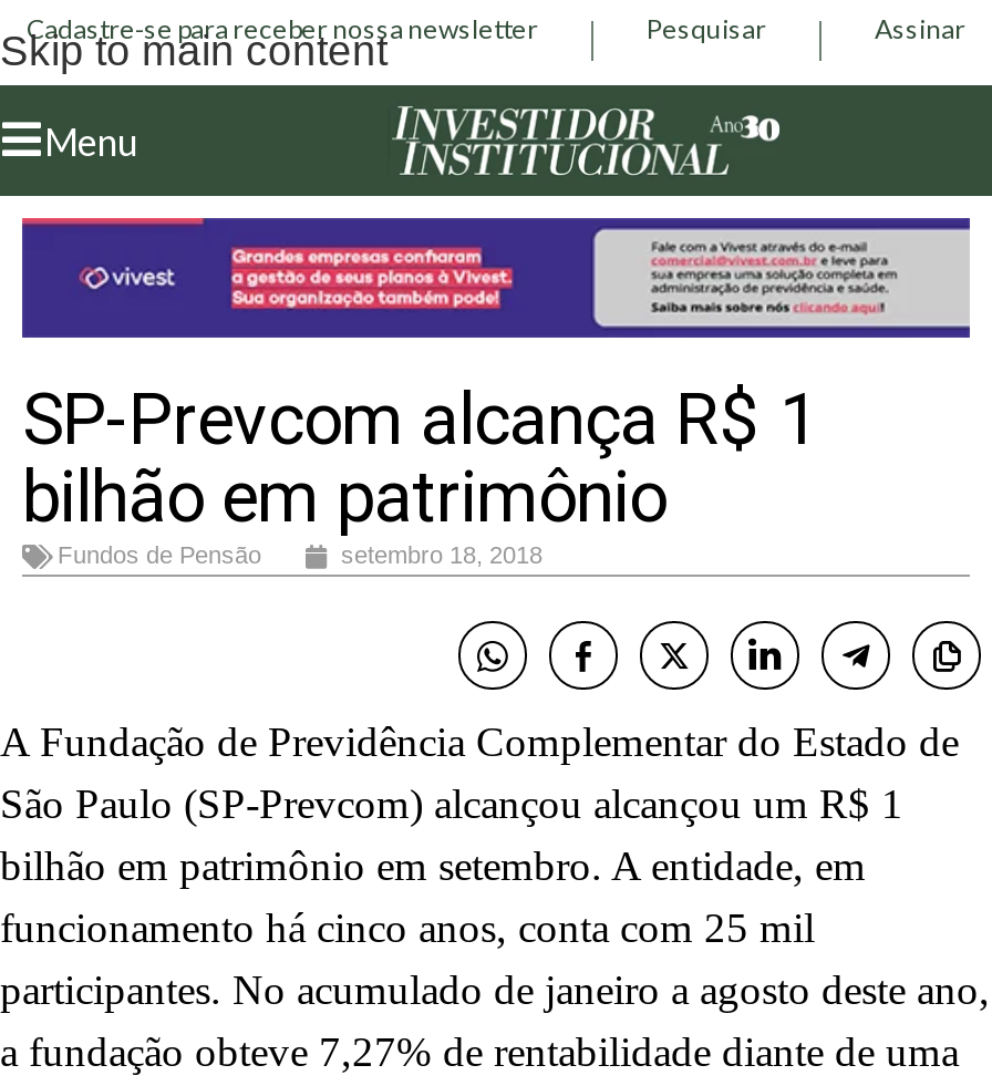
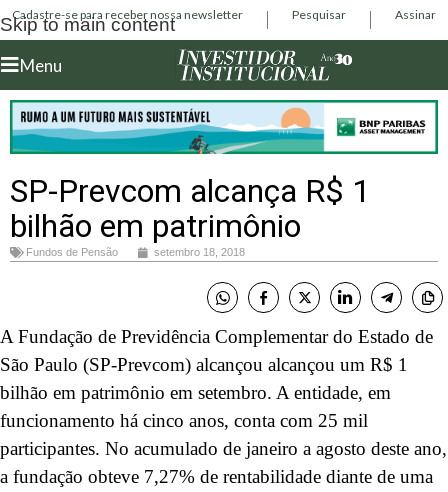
- [image]
+ [image]
